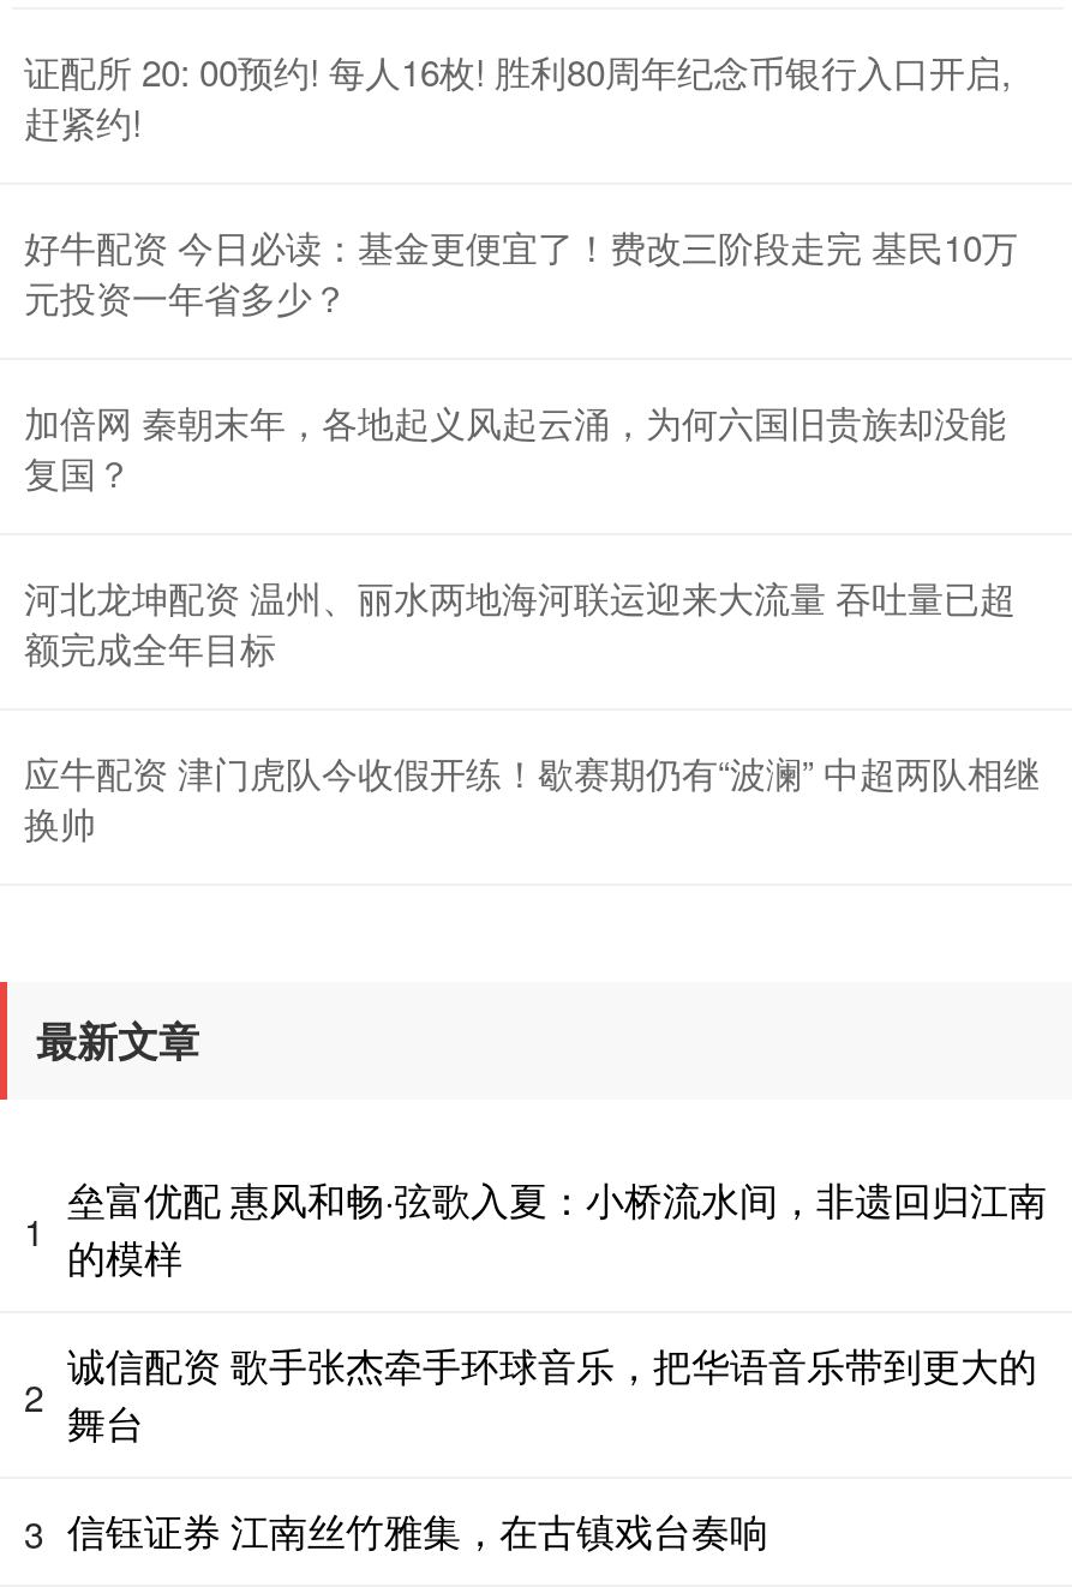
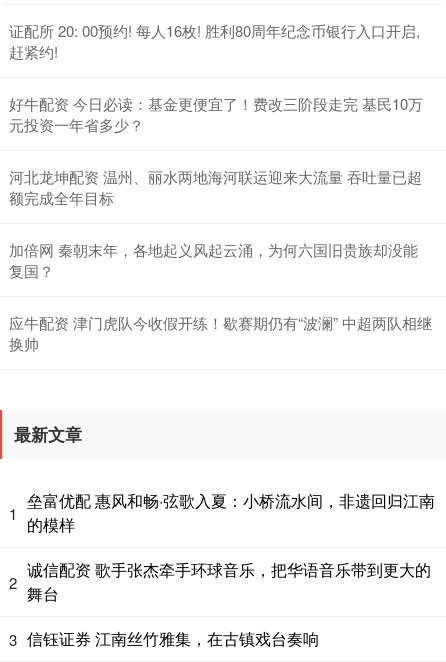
moved down: 加倍网 秦朝末年，各地起义风起云涌，为何六国旧贵族却没能 | 复国？

moved up: 河北龙坤配资 温州、丽水两地海河联运迎来大流量 吞吐量已超 | 额完成全年目标
